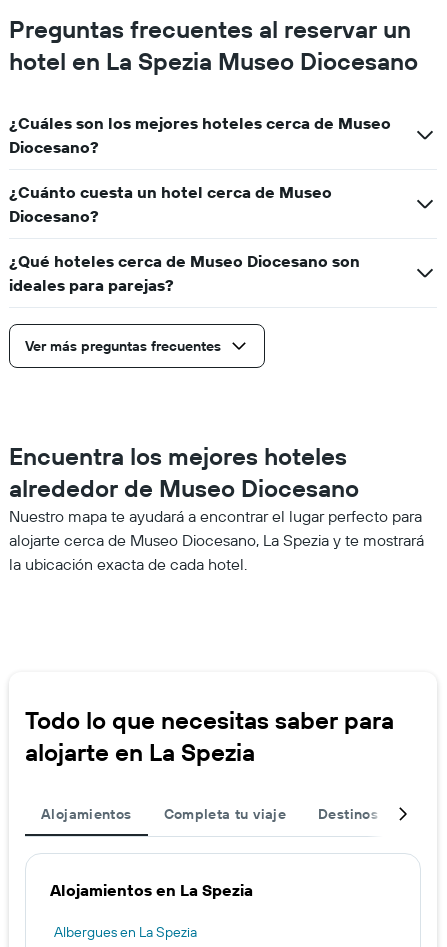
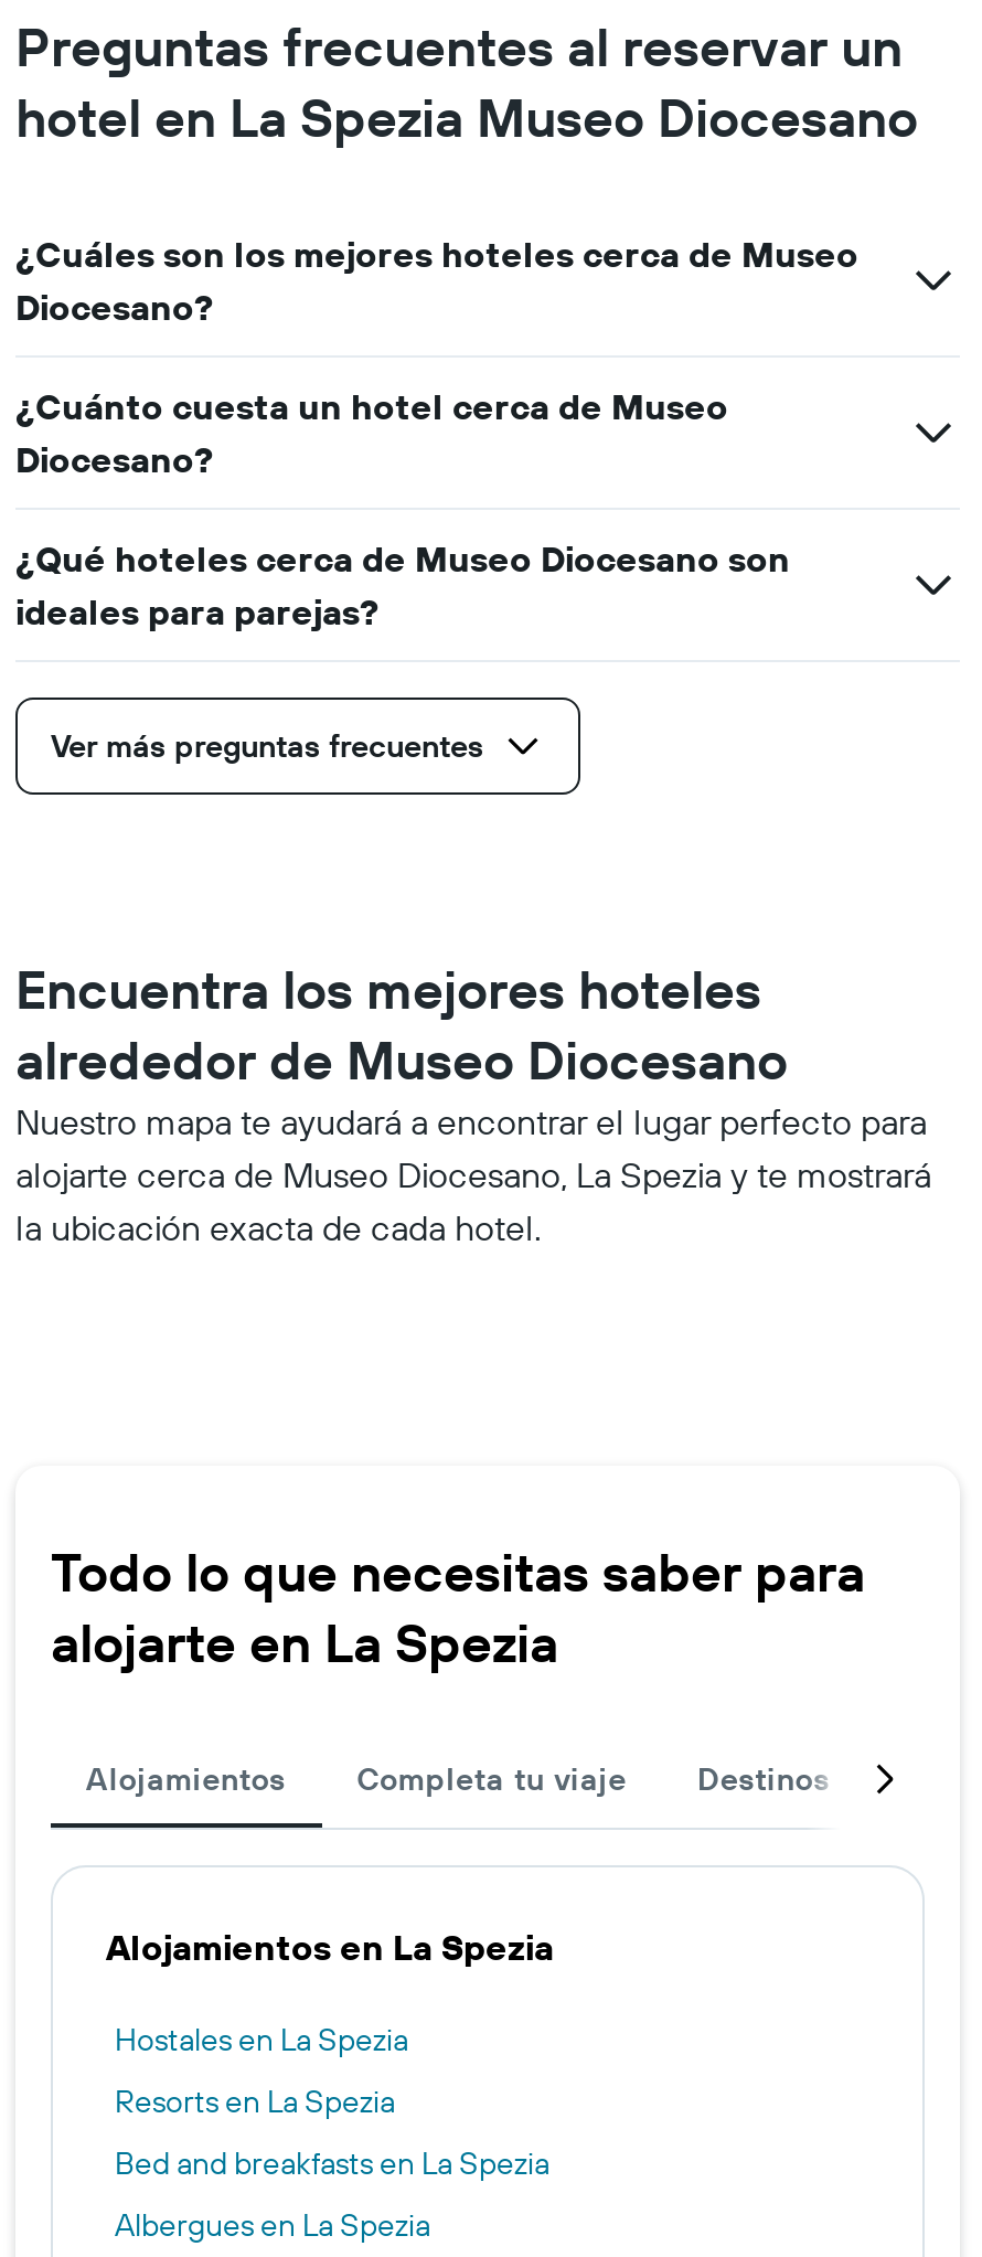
+ Hostales en La Spezia
+ Resorts en La Spezia
+ Bed and breakfasts en La Spezia
